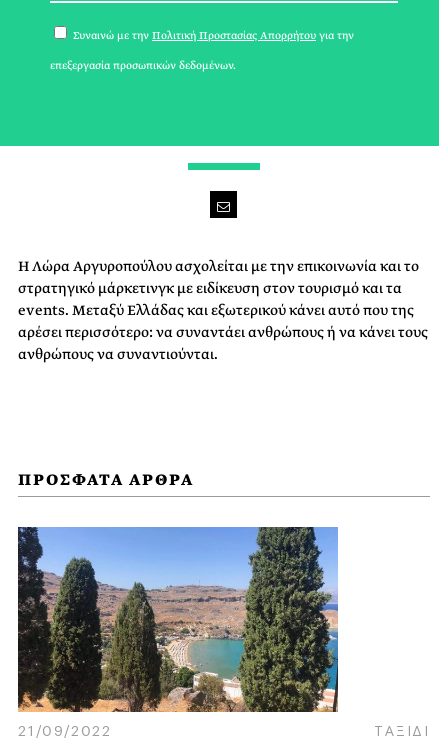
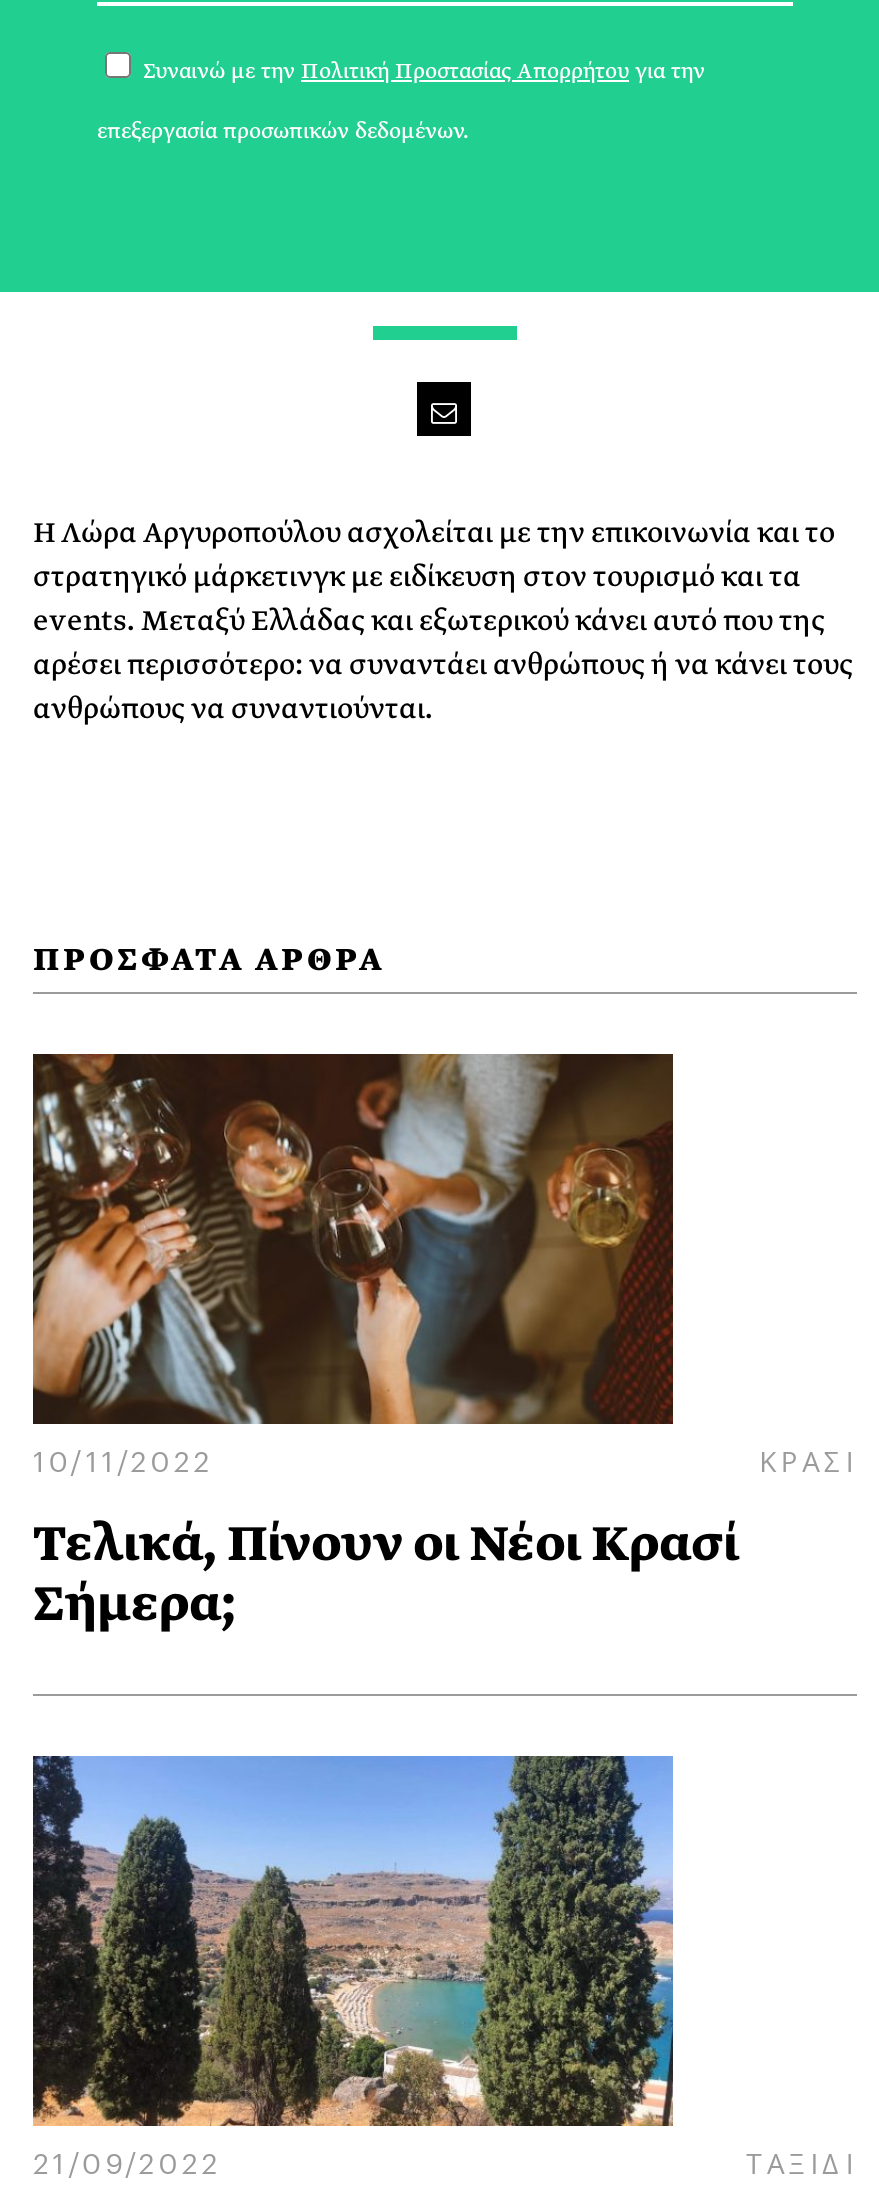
+ [image]
+ 10/11/2022
+ ΚΡΑΣΙ
+ Τελικά, Πίνουν οι Νέοι Κρασί
+ Σήμερα;
